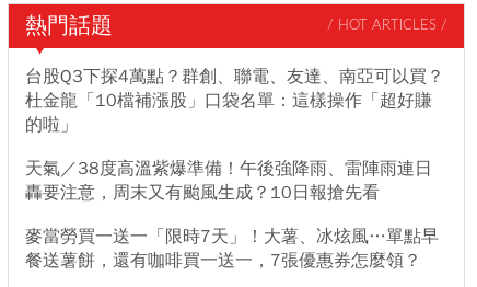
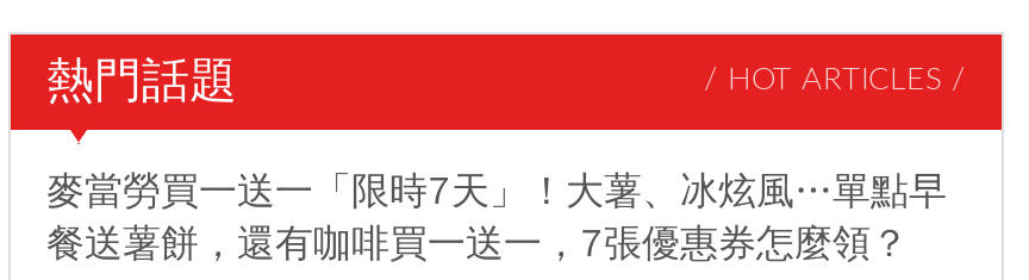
- 台股Q3下探4萬點？群創、聯電、友達、南亞可以買？
- 杜金龍「10檔補漲股」口袋名單：這樣操作「超好賺
- 的啦」
- 天氣／38度高溫紫爆準備！午後強降雨、雷陣雨連日
- 轟要注意，周末又有颱風生成？10日報搶先看
